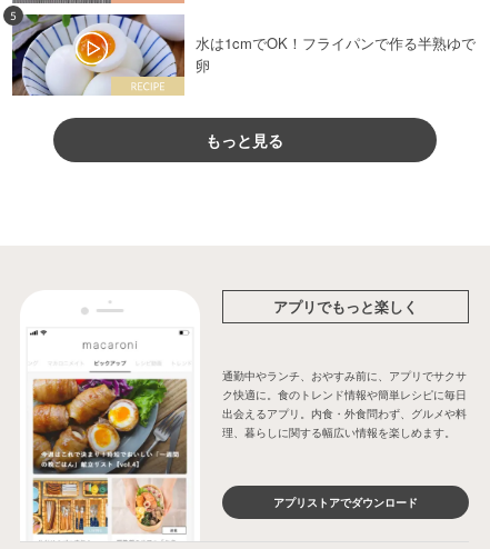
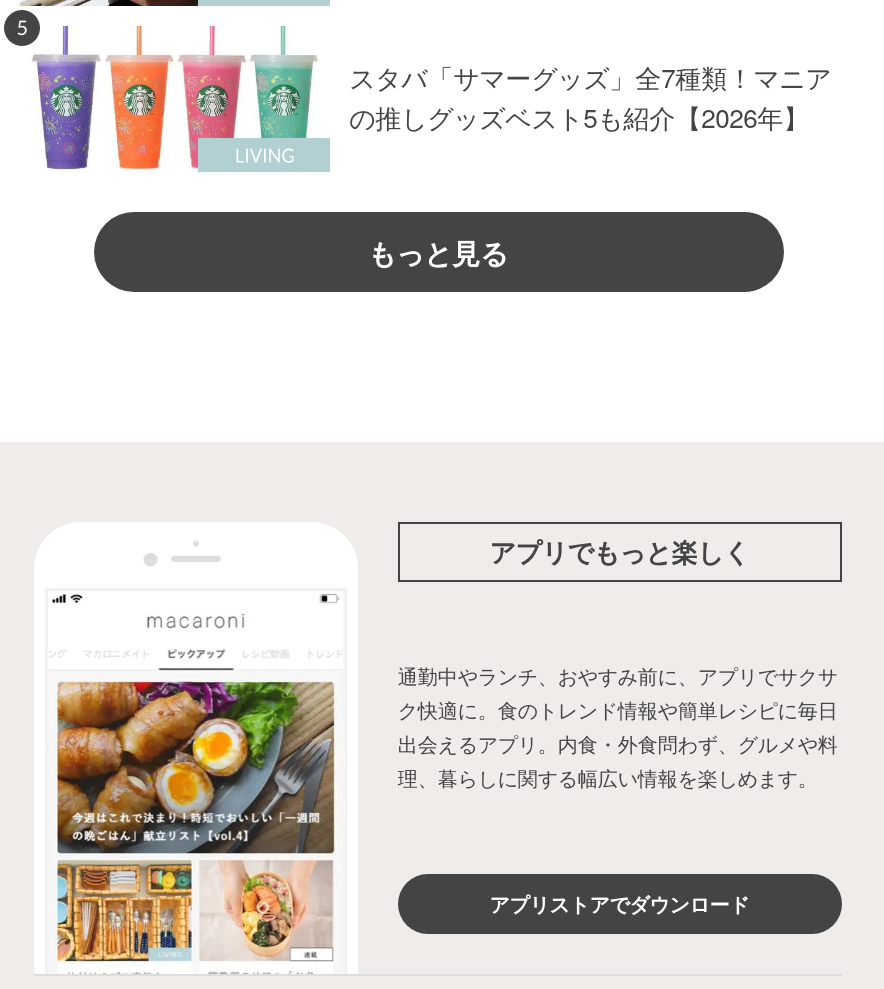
- [image]
- 水は1cmでOK！フライパンで作る半熟ゆで
- 卵
+ [image]
+ スタバ「サマーグッズ」全7種類！マニア
+ の推しグッズベスト5も紹介【2026年】
